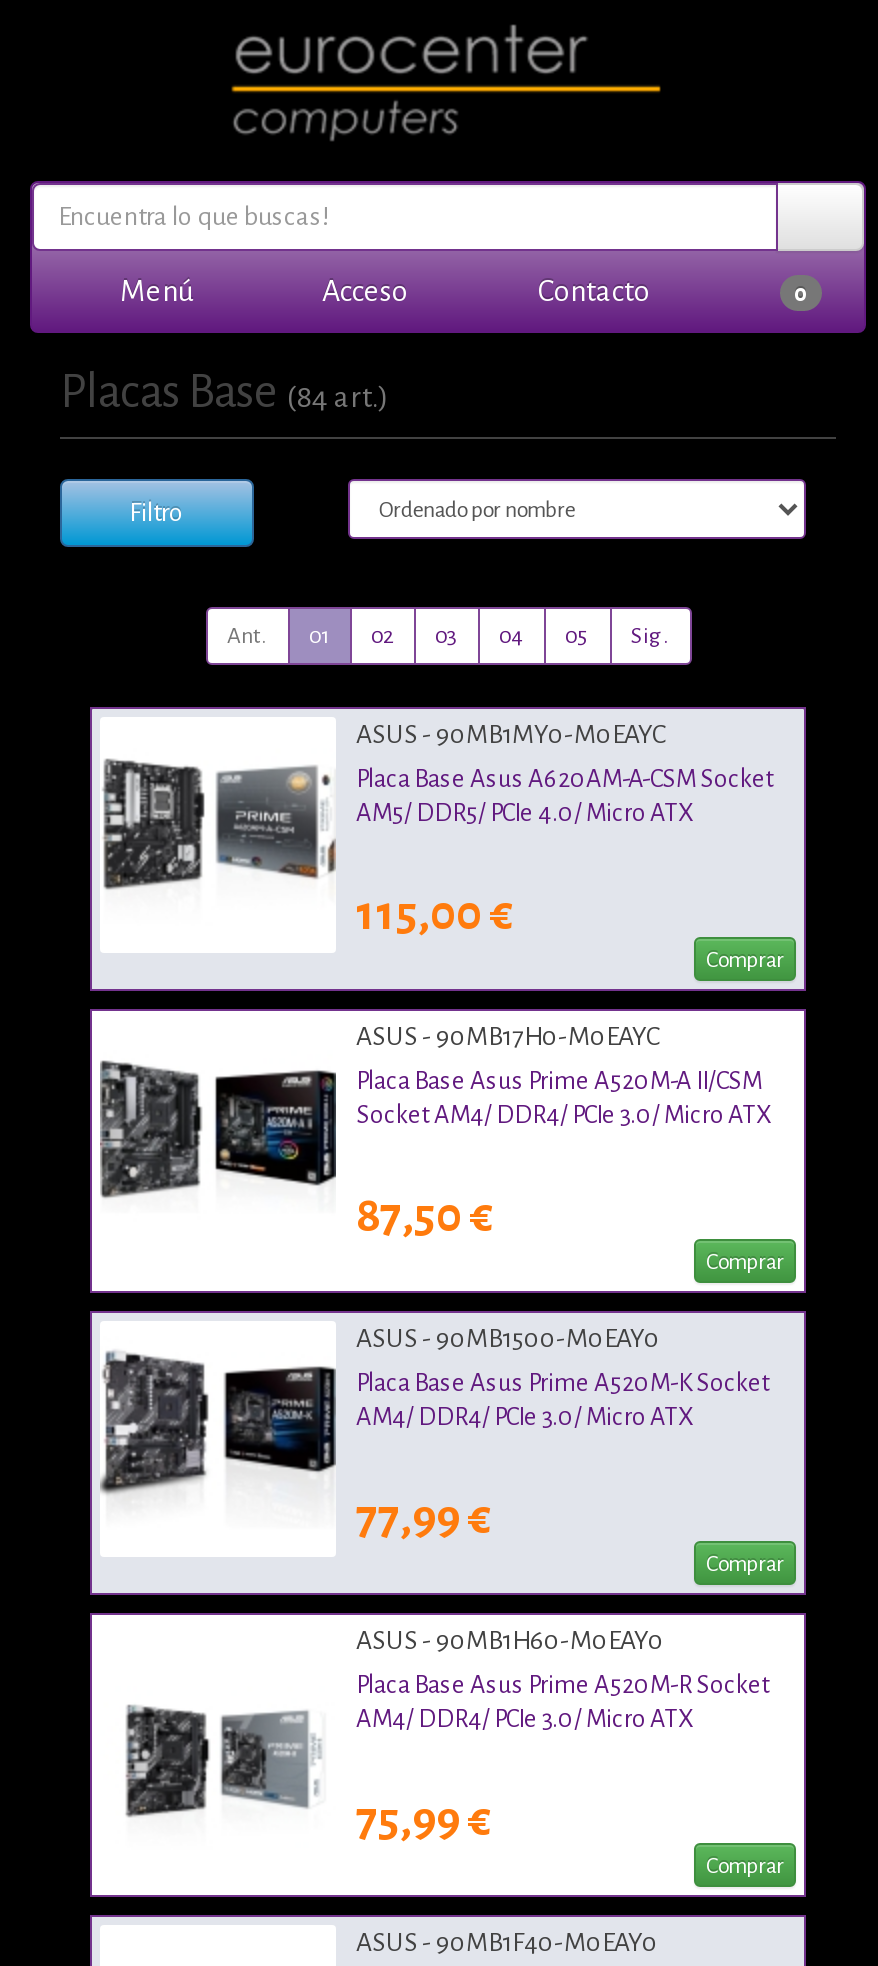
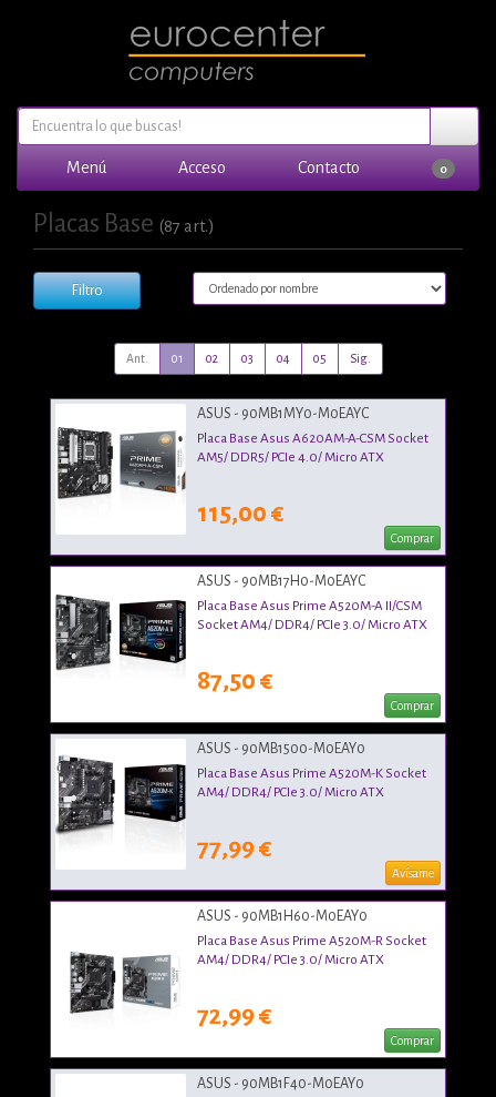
- Placas Base (84 art.)
+ Placas Base (87 art.)

- Comprar
+ Avísame

- 75,99 €
+ 72,99 €
